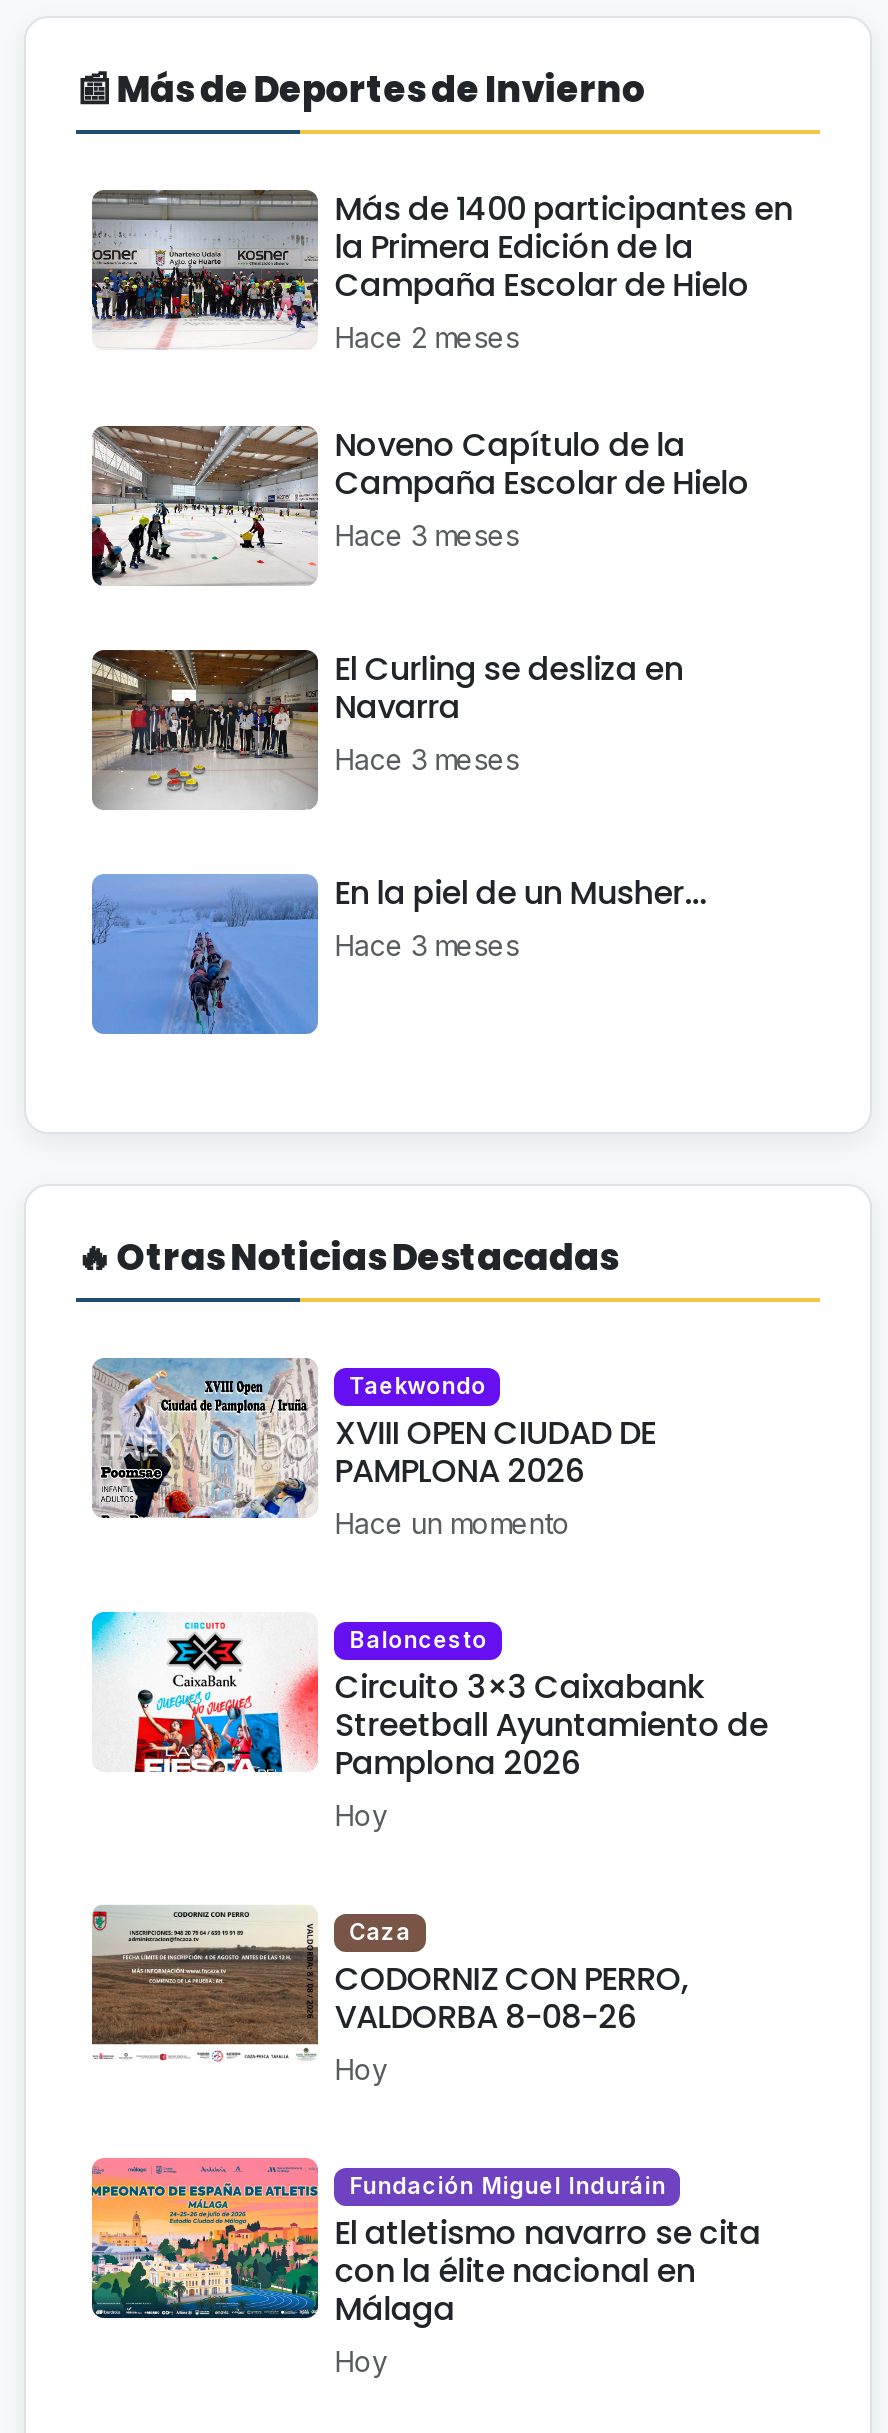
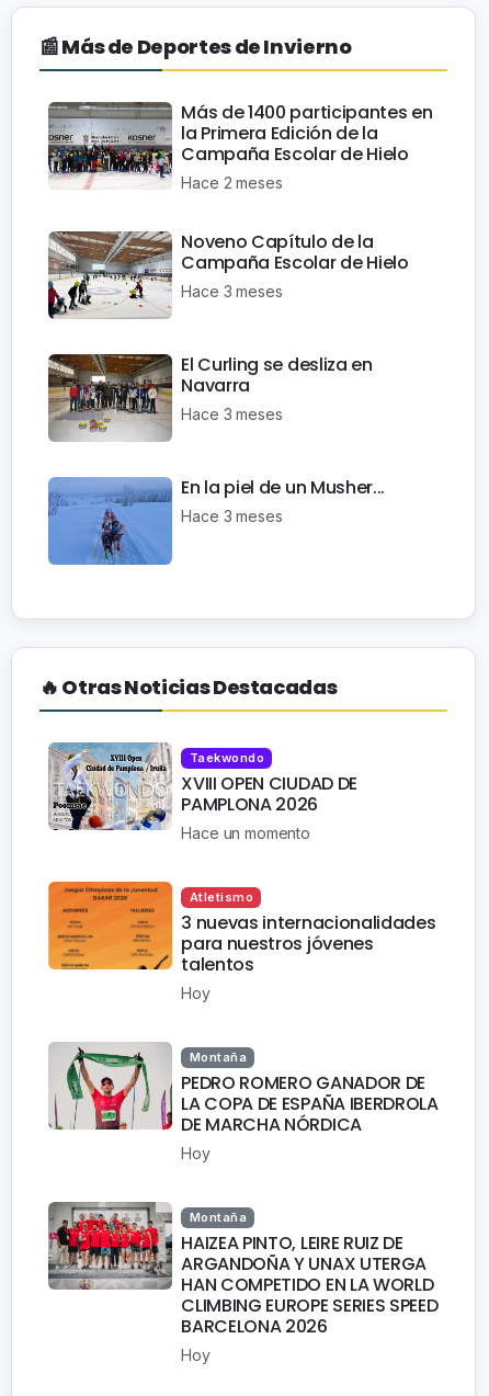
- [image]
- Baloncesto
- Circuito 3×3 Caixabank
- Streetball Ayuntamiento de
- Pamplona 2026
+ [image]
+ Atletismo
+ 3 nuevas internacionalidades
+ para nuestros jóvenes
+ talentos

- [image]
- Caza
- CODORNIZ CON PERRO,
- VALDORBA 8-08-26
+ [image]
+ Montaña
+ PEDRO ROMERO GANADOR DE
+ LA COPA DE ESPAÑA IBERDROLA
+ DE MARCHA NÓRDICA

- [image]
- Fundación Miguel Induráin
- El atletismo navarro se cita
- con la élite nacional en
- Málaga
+ [image]
+ Montaña
+ HAIZEA PINTO, LEIRE RUIZ DE
+ ARGANDOÑA Y UNAX UTERGA
+ HAN COMPETIDO EN LA WORLD
+ CLIMBING EUROPE SERIES SPEED
+ BARCELONA 2026
